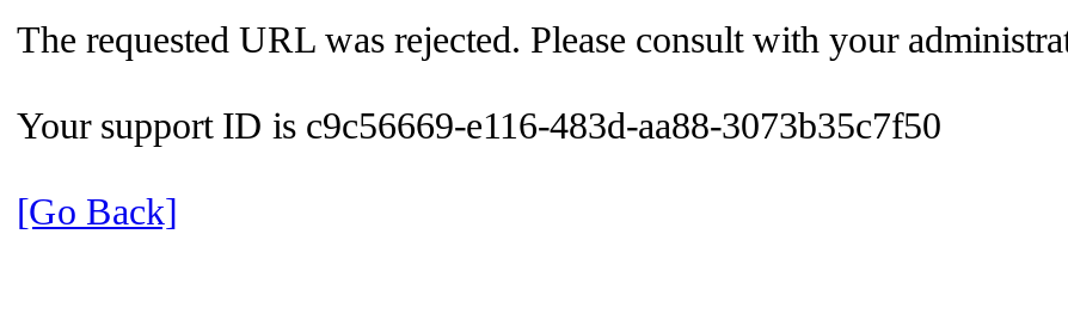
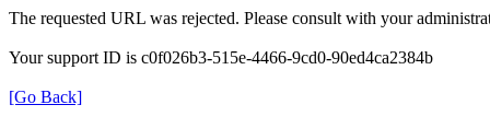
- Your support ID is c9c56669-e116-483d-aa88-3073b35c7f50
+ Your support ID is c0f026b3-515e-4466-9cd0-90ed4ca2384b
